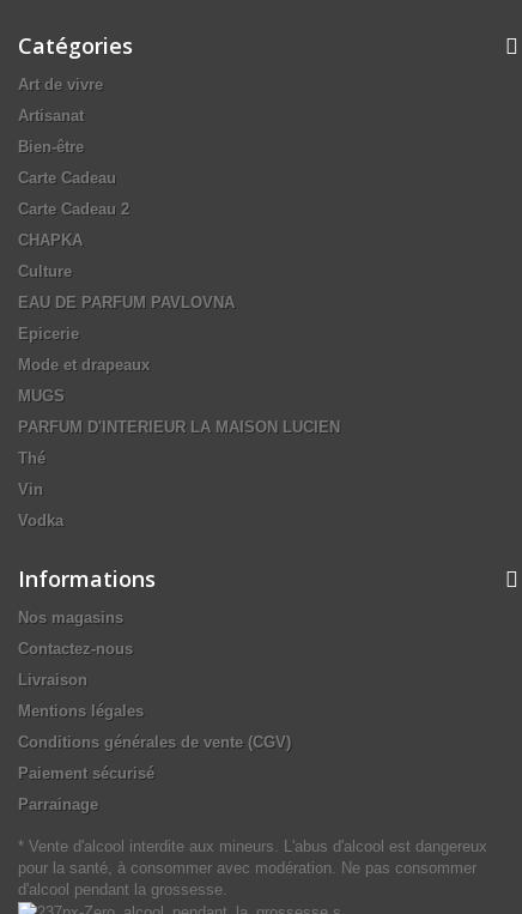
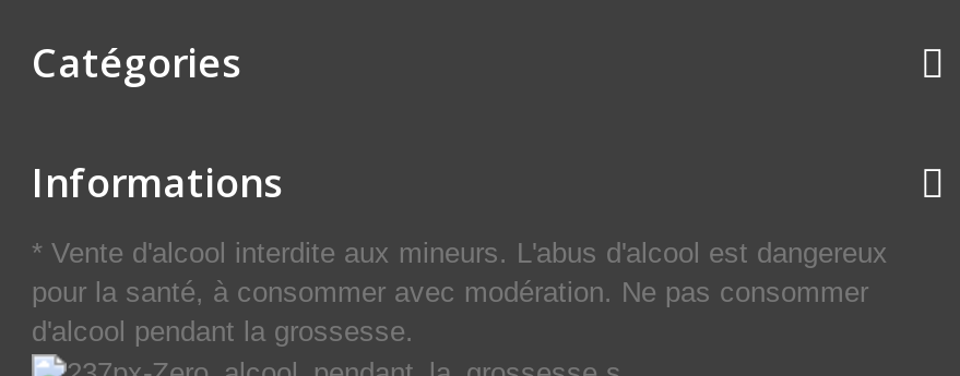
- Art de vivre
- Artisanat
- Bien-être
- Carte Cadeau
- Carte Cadeau 2
- CHAPKA
- Culture
- EAU DE PARFUM PAVLOVNA
- Epicerie
- Mode et drapeaux
- MUGS
- PARFUM D'INTERIEUR LA MAISON LUCIEN
- Thé
- Vin
- Vodka

- Nos magasins
- Contactez-nous
- Livraison
- Mentions légales
- Conditions générales de vente (CGV)
- Paiement sécurisé
- Parrainage
